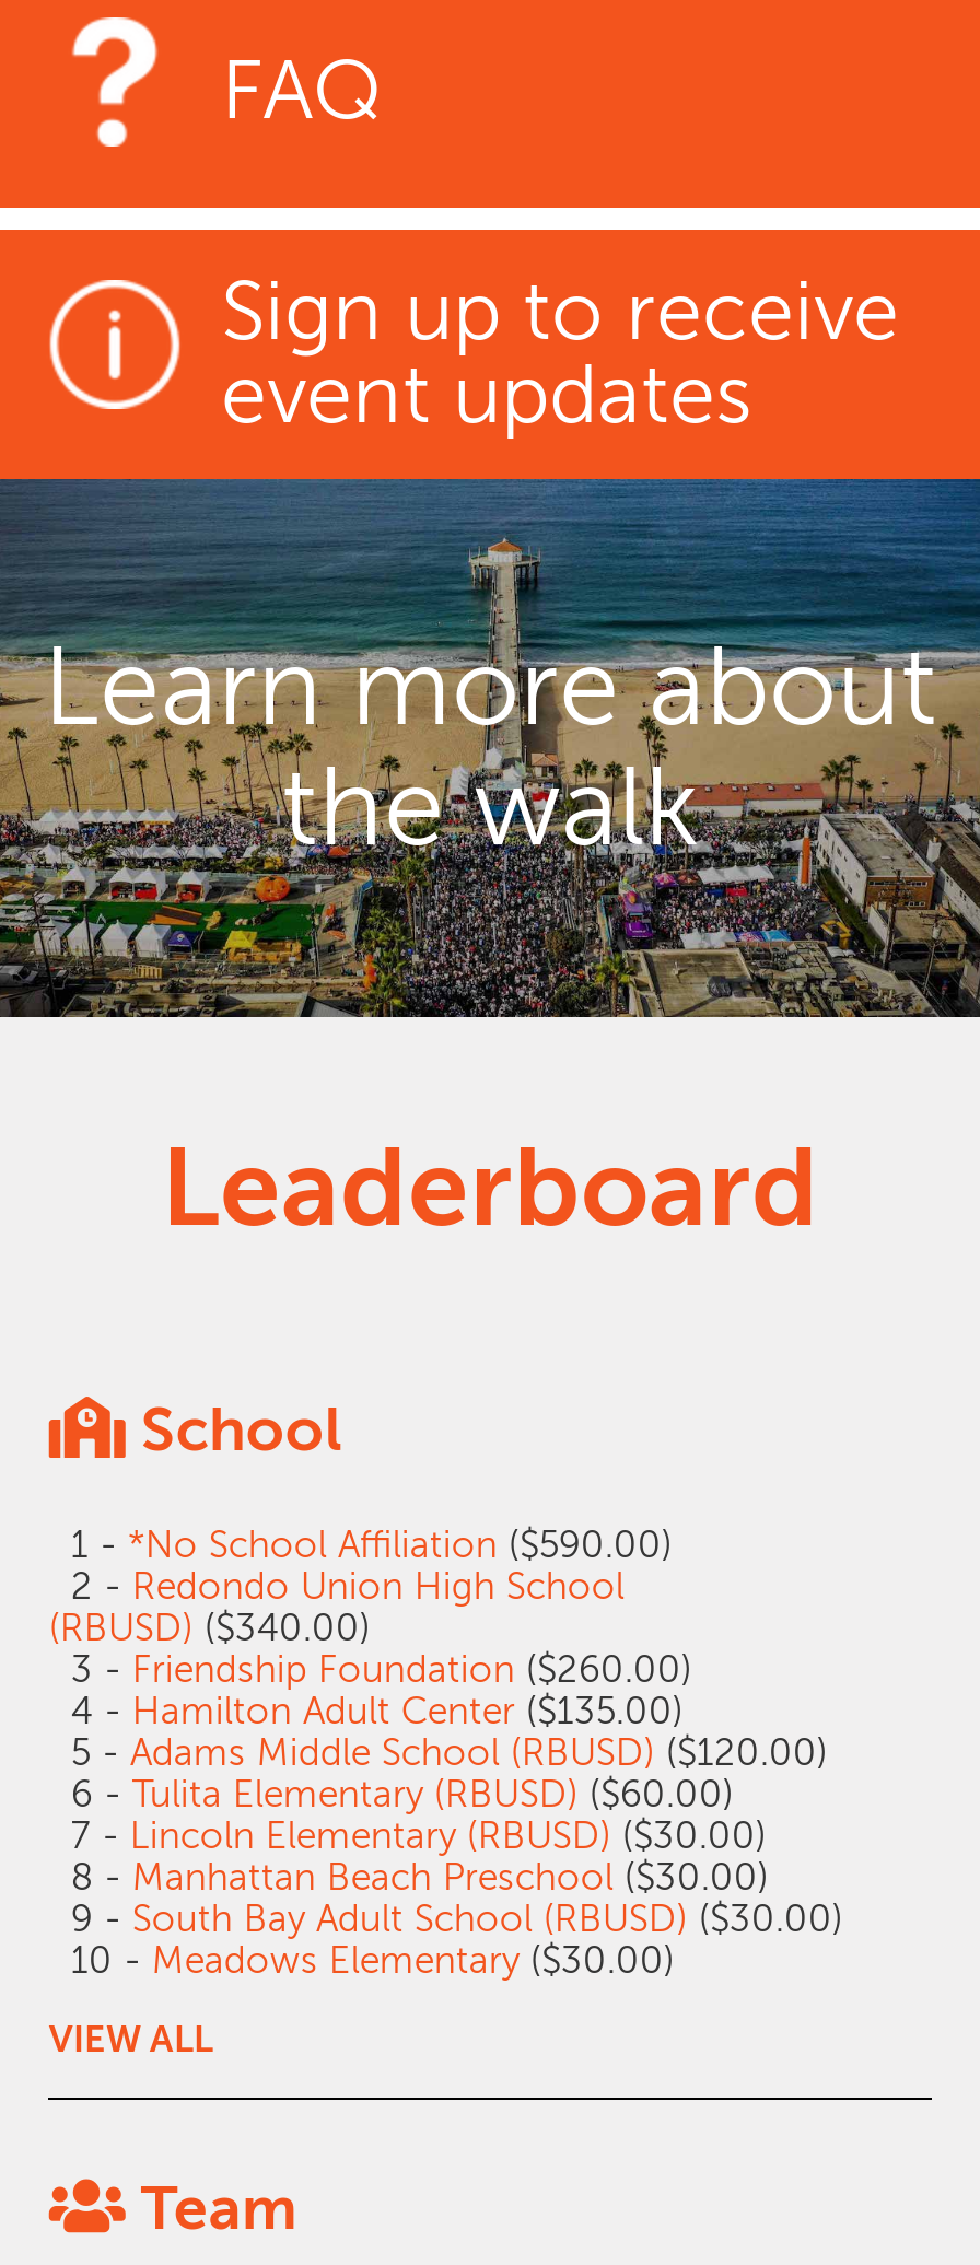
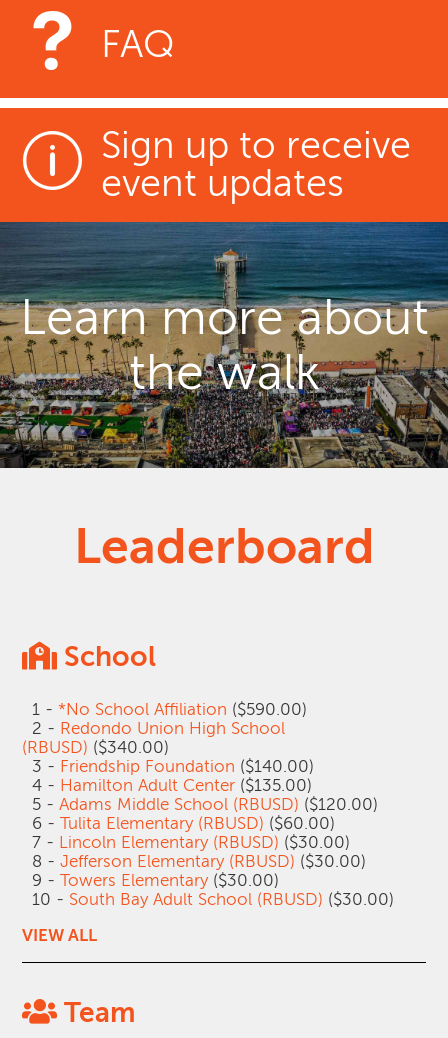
- 3 - Friendship Foundation ($260.00)
+ 3 - Friendship Foundation ($140.00)

- 8 - Manhattan Beach Preschool ($30.00)
- 9 - South Bay Adult School (RBUSD) ($30.00)
- 10 - Meadows Elementary ($30.00)
+ 8 - Jefferson Elementary (RBUSD) ($30.00)
+ 9 - Towers Elementary ($30.00)
+ 10 - South Bay Adult School (RBUSD) ($30.00)
